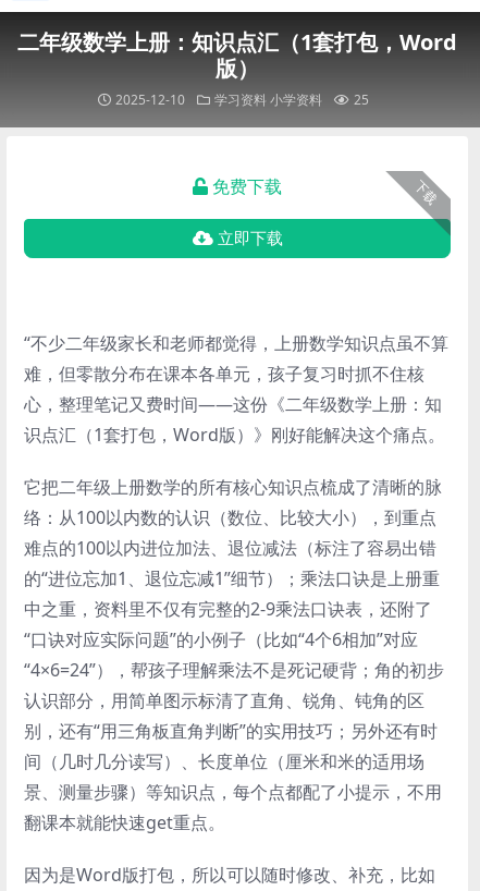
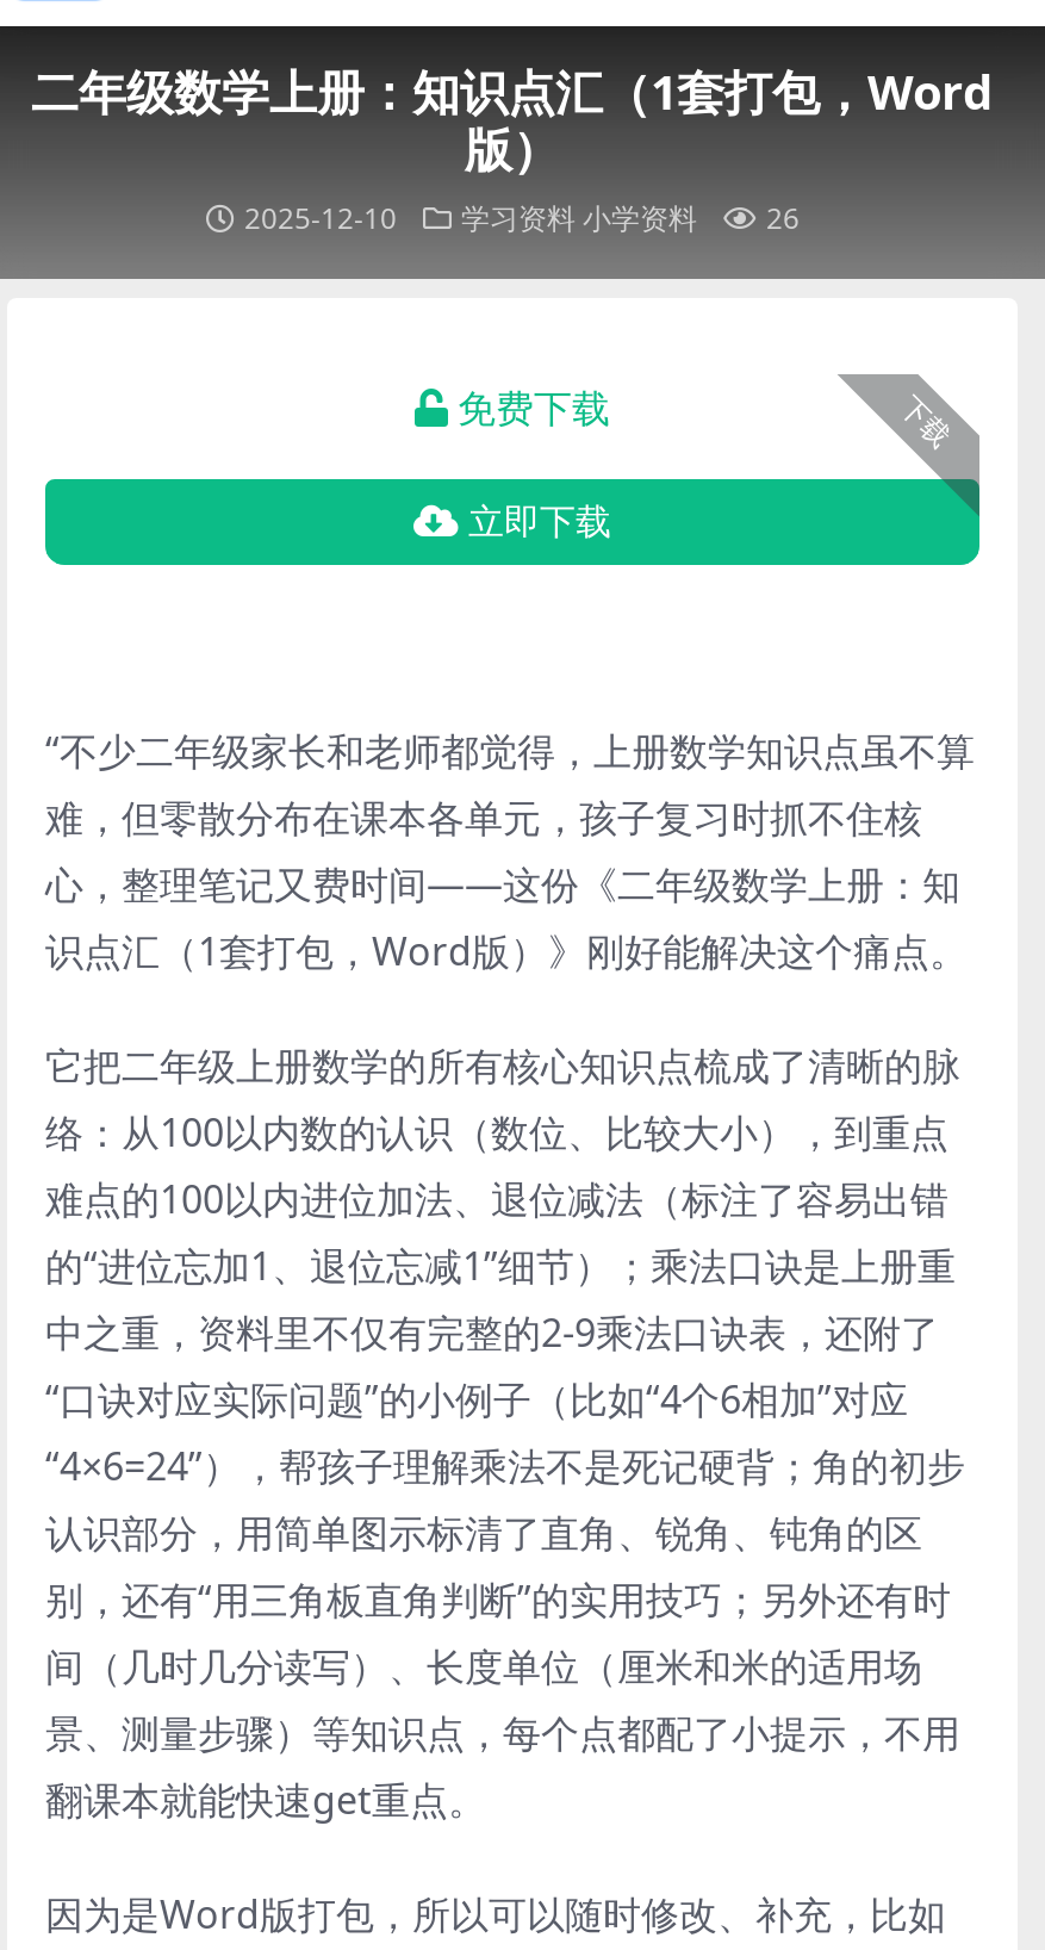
- 2025-12-10 学习资料 小学资料 25
+ 2025-12-10 学习资料 小学资料 26
